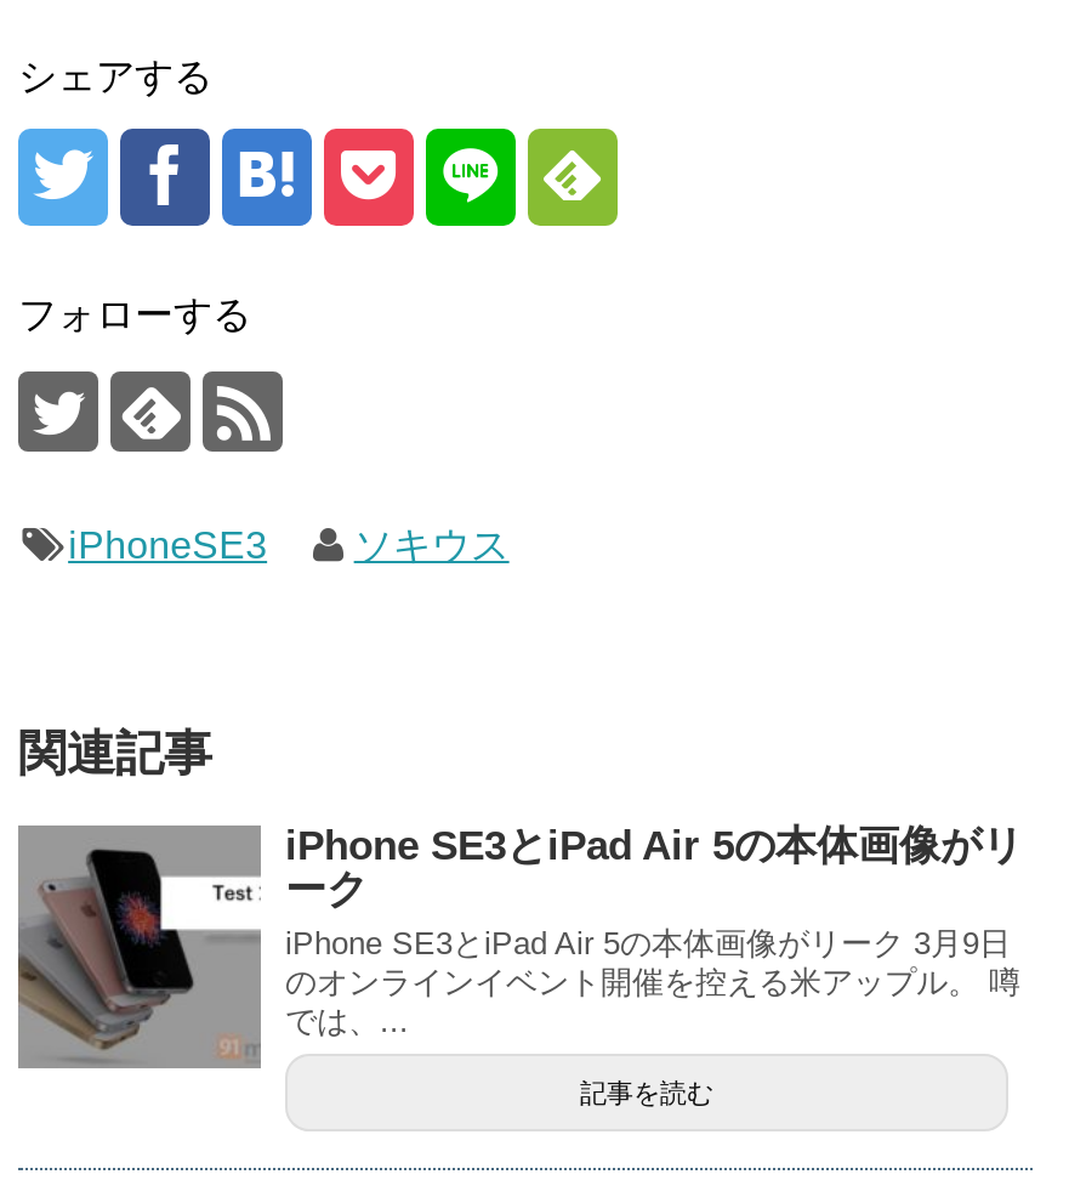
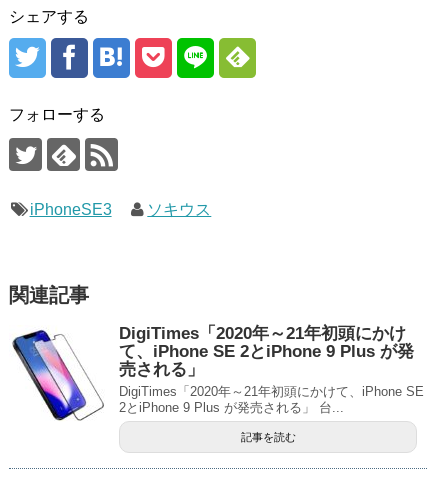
- [image]
- iPhone SE3とiPad Air 5の本体画像がリ
- ーク
- iPhone SE3とiPad Air 5の本体画像がリーク 3月9日
- のオンラインイベント開催を控える米アップル。 噂
- では、...
+ [image]
+ DigiTimes「2020年～21年初頭にかけ
+ て、iPhone SE 2とiPhone 9 Plus が発
+ 売される」
+ DigiTimes「2020年～21年初頭にかけて、iPhone SE
+ 2とiPhone 9 Plus が発売される」 台...
